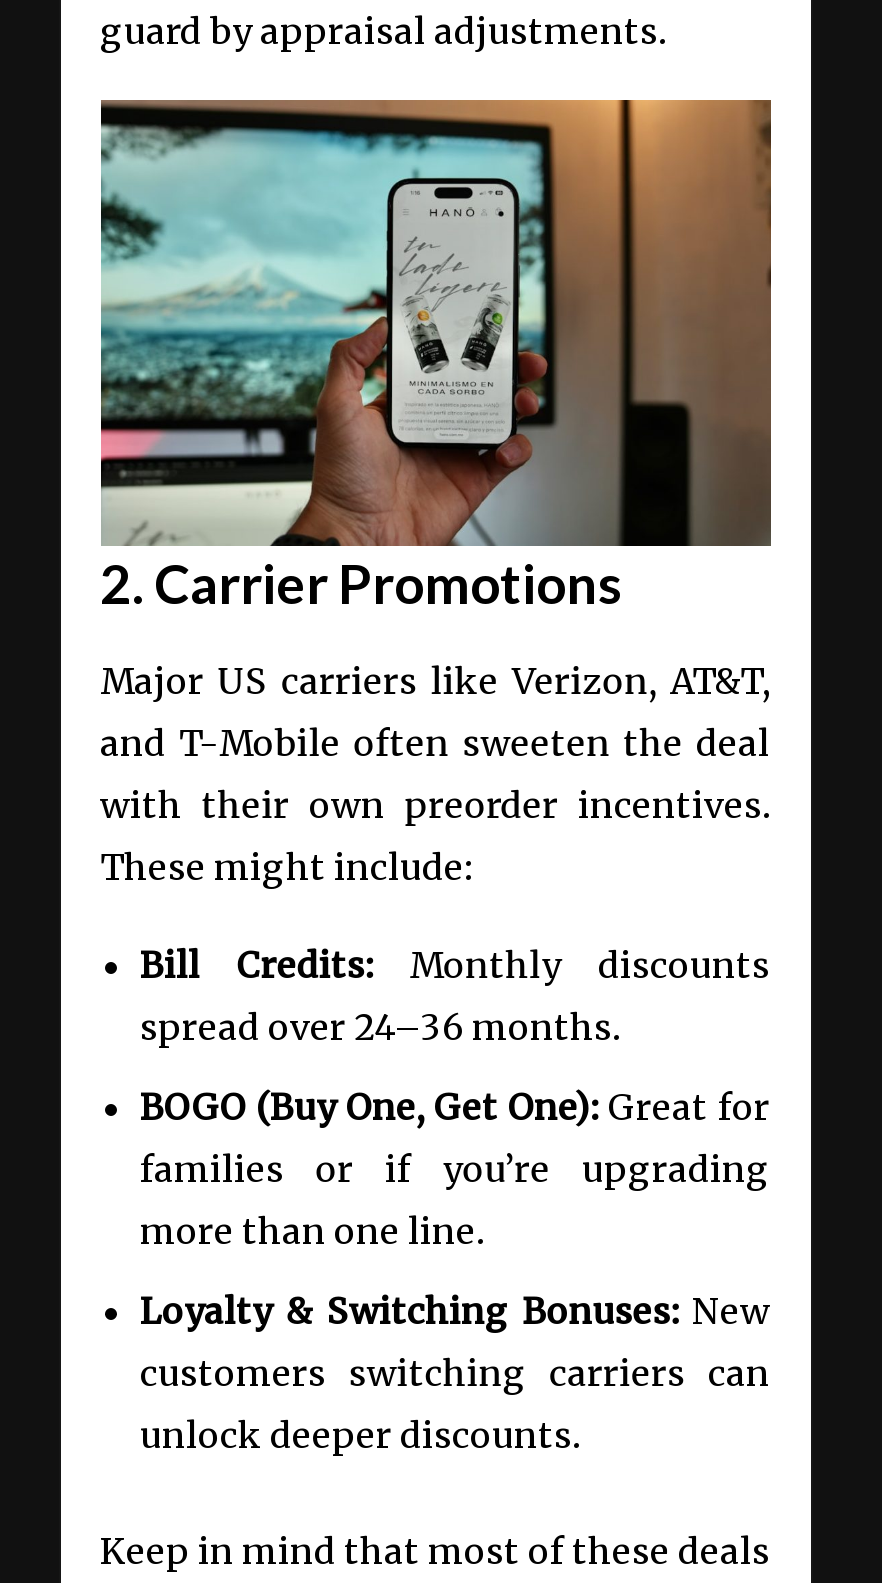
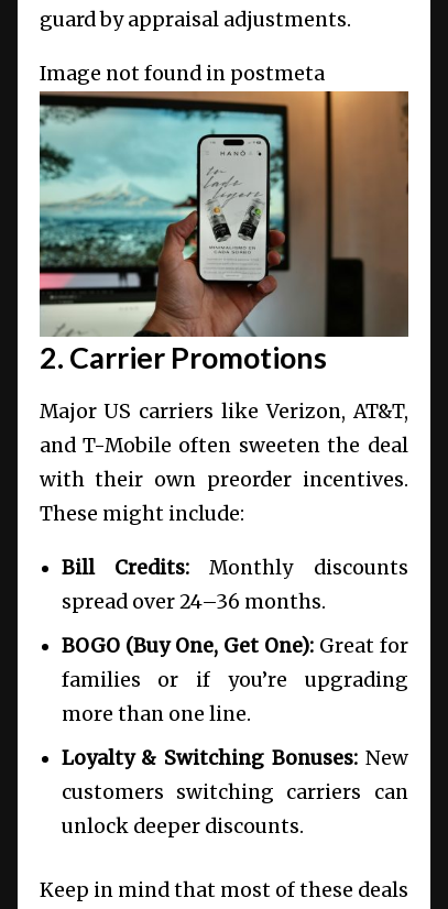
+ Image not found in postmeta
